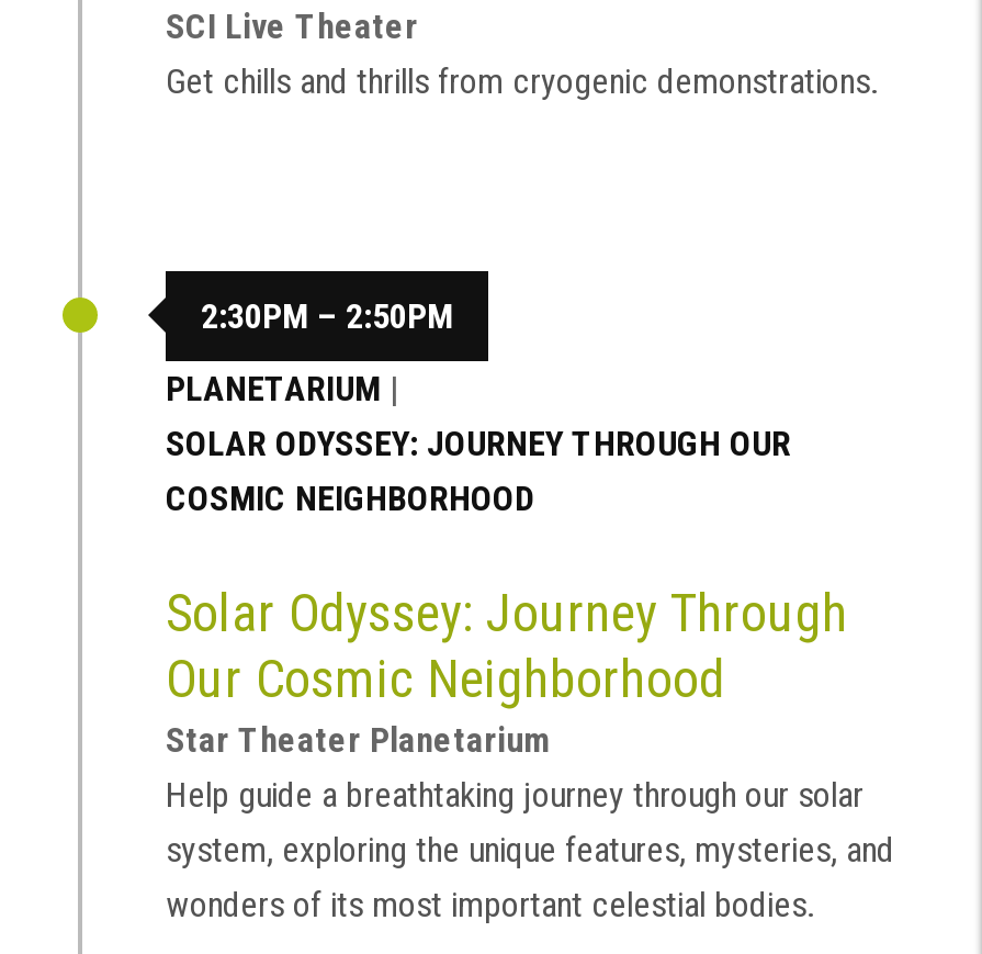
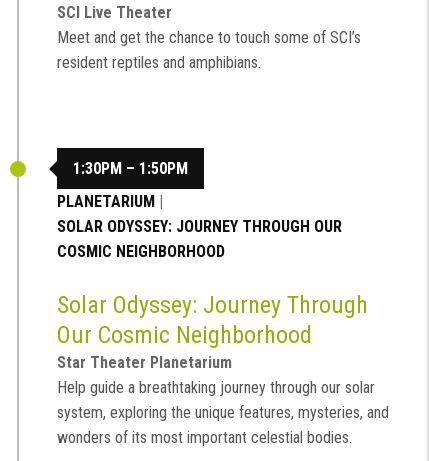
- Get chills and thrills from cryogenic demonstrations.
+ Meet and get the chance to touch some of SCI’s
+ resident reptiles and amphibians.

- 2:30PM – 2:50PM
+ 1:30PM – 1:50PM
